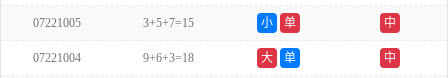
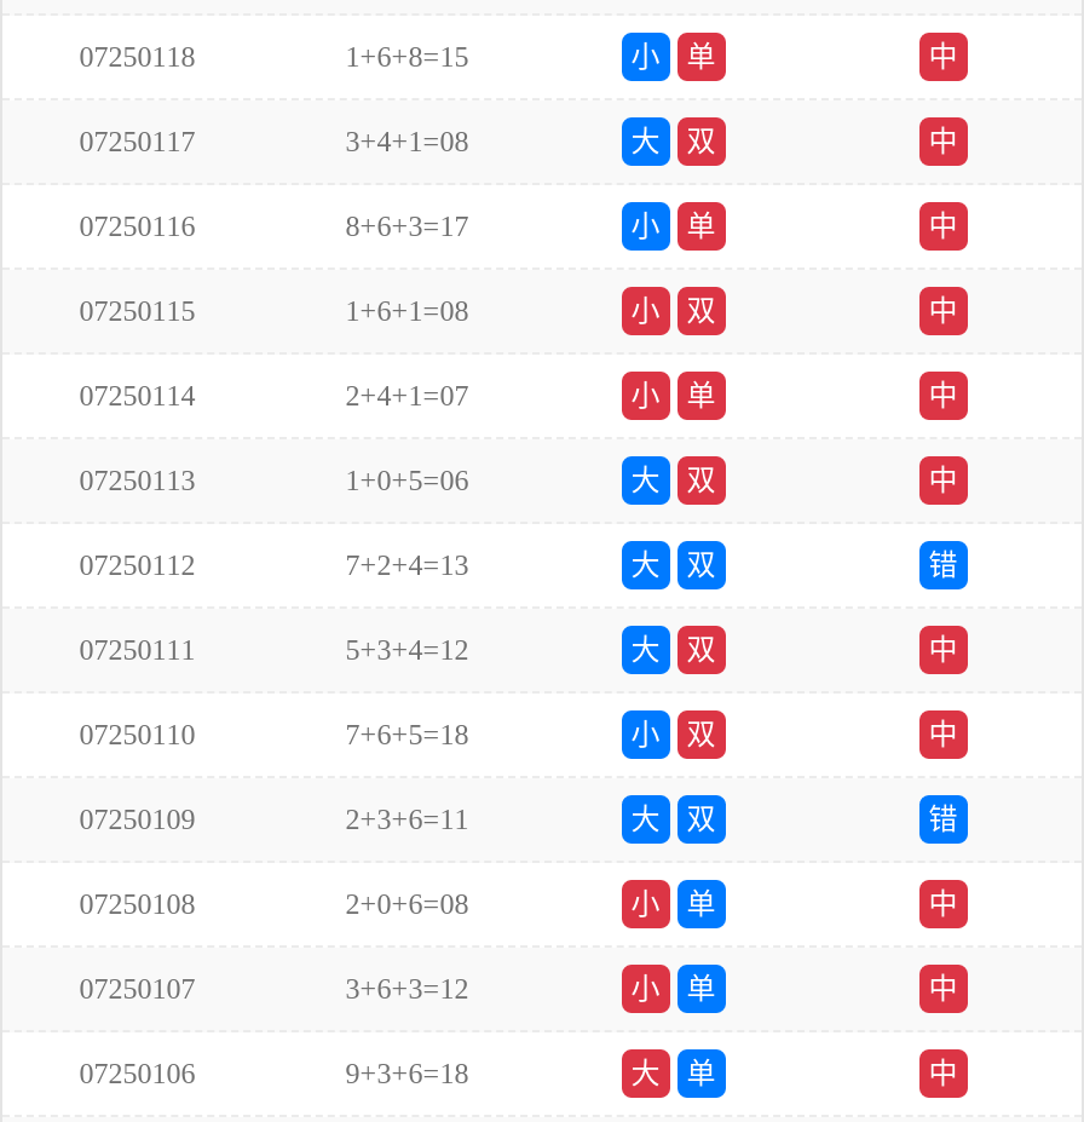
- 07221005
+ 07250118

- 3+5+7=15
+ 1+6+8=15

- 07221004
- 9+6+3=18
+ 07250117
+ 3+4+1=08
+ 大
+ 双
+ 中
+ 07250116
+ 8+6+3=17
+ 小
+ 单
+ 中
+ 07250115
+ 1+6+1=08
+ 小
+ 双
+ 中
+ 07250114
+ 2+4+1=07
+ 小
+ 单
+ 中
+ 07250113
+ 1+0+5=06
+ 大
+ 双
+ 中
+ 07250112
+ 7+2+4=13
+ 大
+ 双
+ 错
+ 07250111
+ 5+3+4=12
+ 大
+ 双
+ 中
+ 07250110
+ 7+6+5=18
+ 小
+ 双
+ 中
+ 07250109
+ 2+3+6=11
+ 大
+ 双
+ 错
+ 07250108
+ 2+0+6=08
+ 小
+ 单
+ 中
+ 07250107
+ 3+6+3=12
+ 小
+ 单
+ 中
+ 07250106
+ 9+3+6=18
